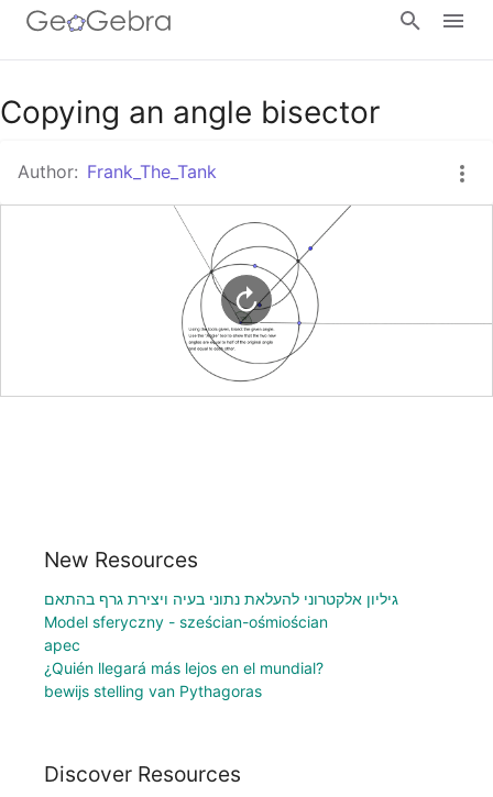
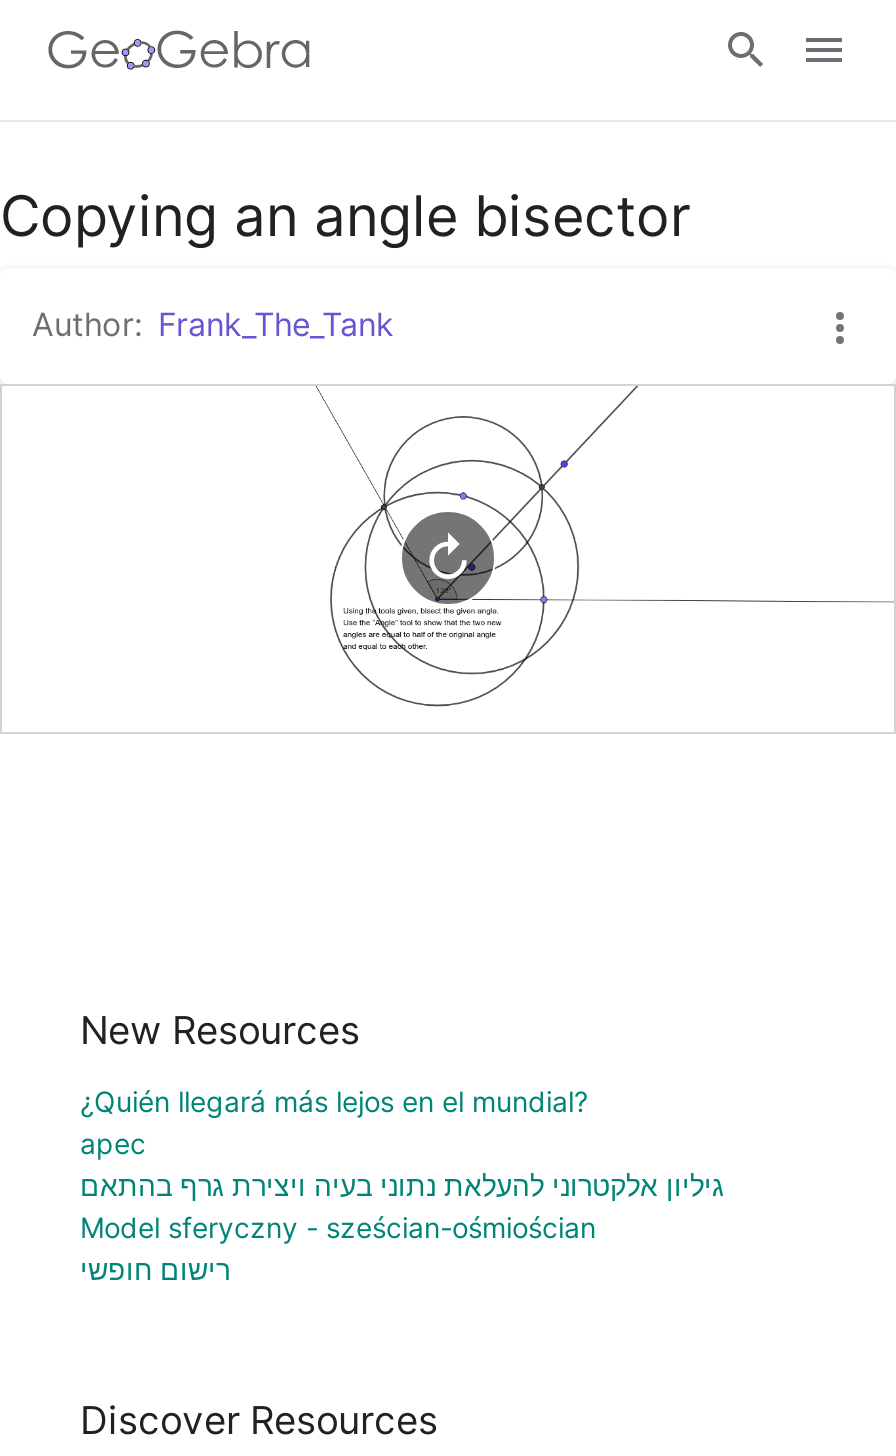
moved down: גיליון אלקטרוני להעלאת נתוני בעיה ויצירת גרף בהתאם | Model sferyczny - sześcian-ośmiościan

moved up: apec | ¿Quién llegará más lejos en el mundial?

- bewijs stelling van Pythagoras
+ רישום חופשי
